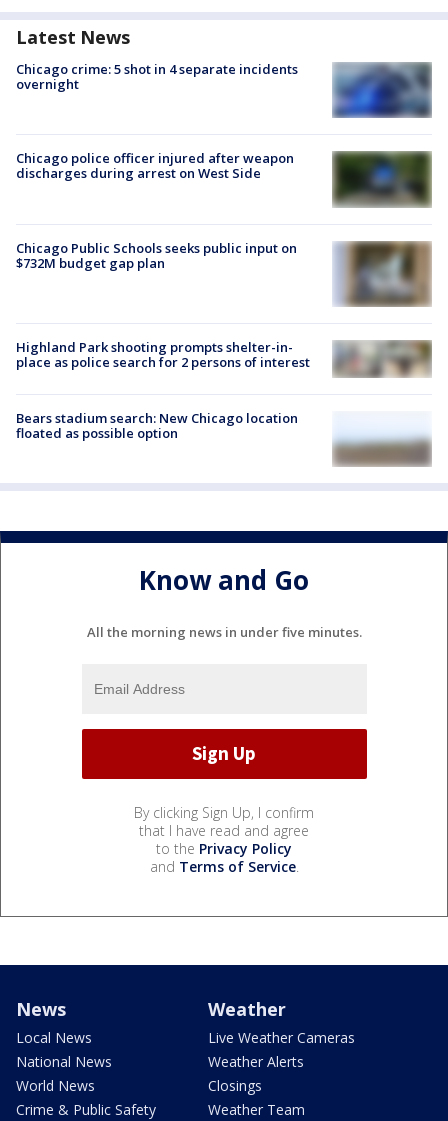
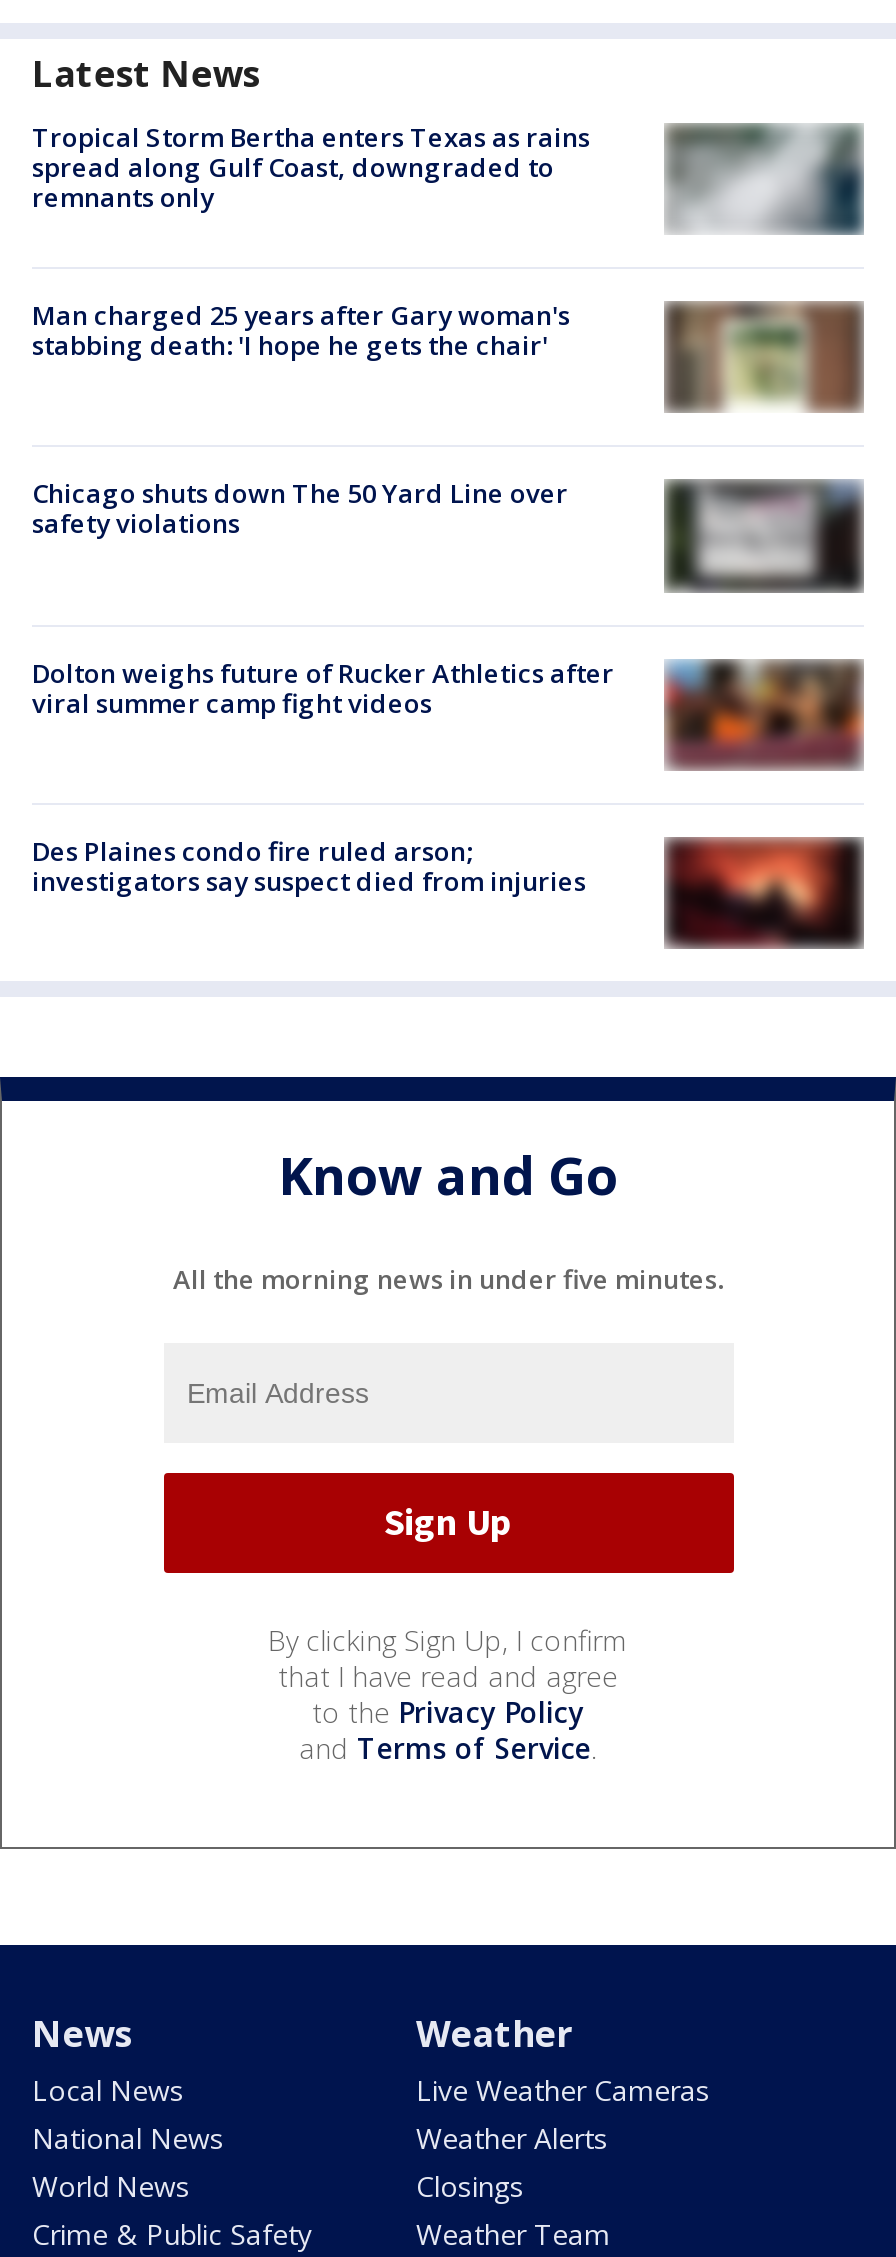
- [image]
- Chicago crime: 5 shot in 4 separate incidents
- overnight
+ [image]
+ Tropical Storm Bertha enters Texas as rains
+ spread along Gulf Coast, downgraded to
+ remnants only

- Chicago police officer injured after weapon
- discharges during arrest on West Side
+ Man charged 25 years after Gary woman's
+ stabbing death: 'I hope he gets the chair'

- [image]
+ [image]

- Chicago Public Schools seeks public input on
- $732M budget gap plan
+ Chicago shuts down The 50 Yard Line over
+ safety violations

- [image]
+ [image]

- [image]
- Highland Park shooting prompts shelter-in-
- place as police search for 2 persons of interest
+ [image]
+ Dolton weighs future of Rucker Athletics after
+ viral summer camp fight videos

- [image]
- Bears stadium search: New Chicago location
- floated as possible option
+ [image]
+ Des Plaines condo fire ruled arson;
+ investigators say suspect died from injuries
